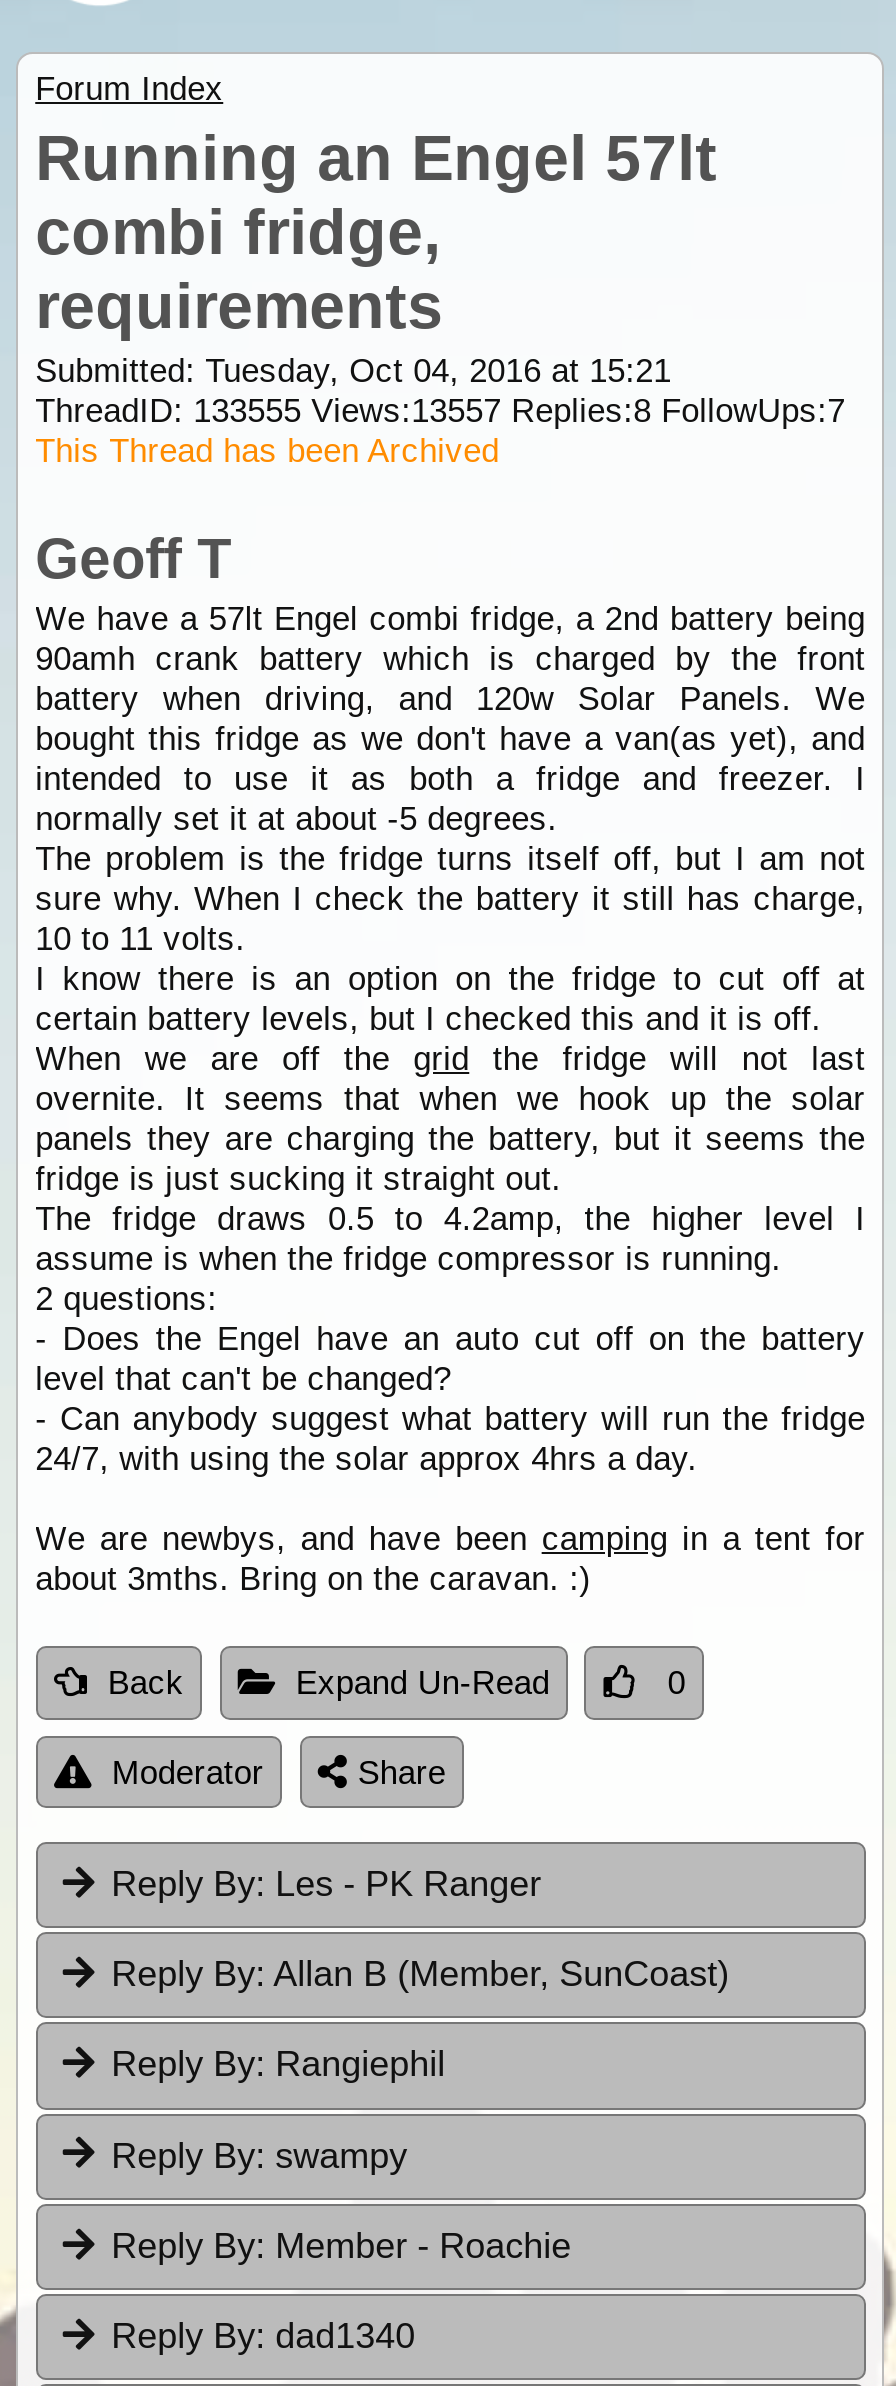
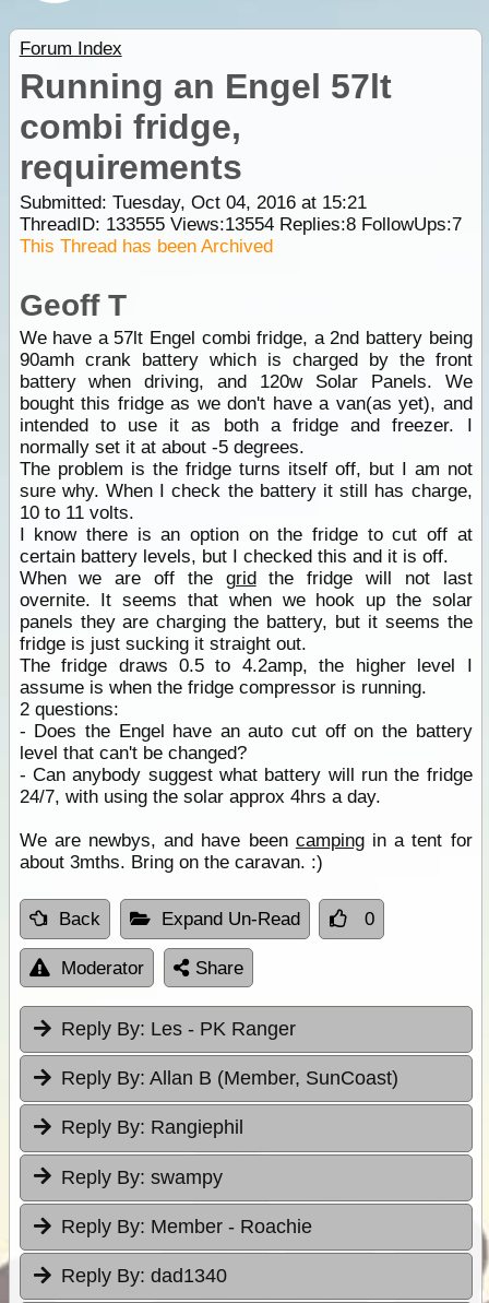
- ThreadID: 133555 Views:13557 Replies:8 FollowUps:7
+ ThreadID: 133555 Views:13554 Replies:8 FollowUps:7
